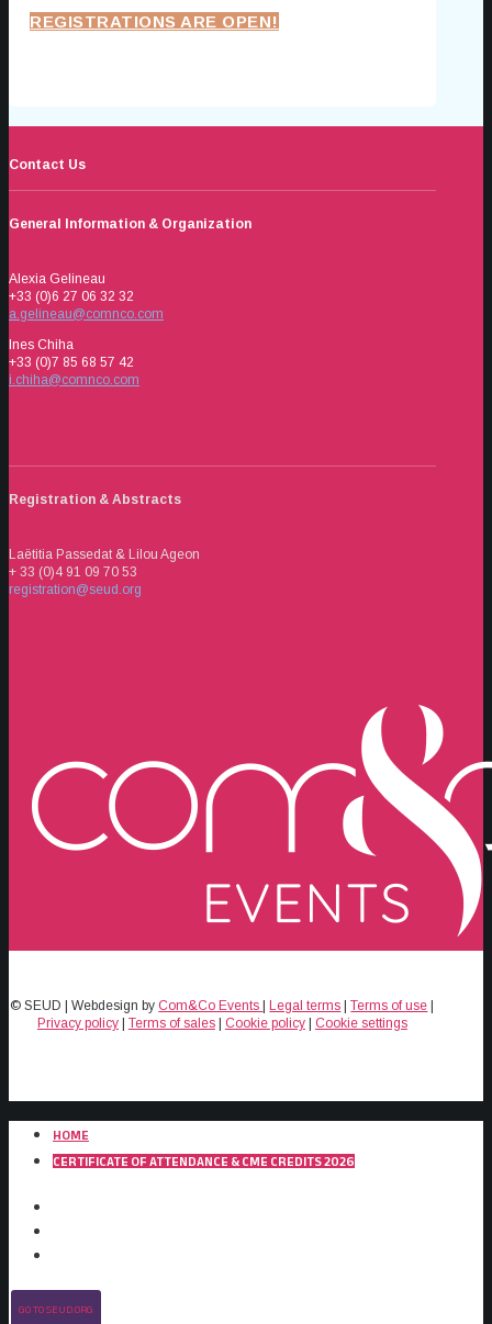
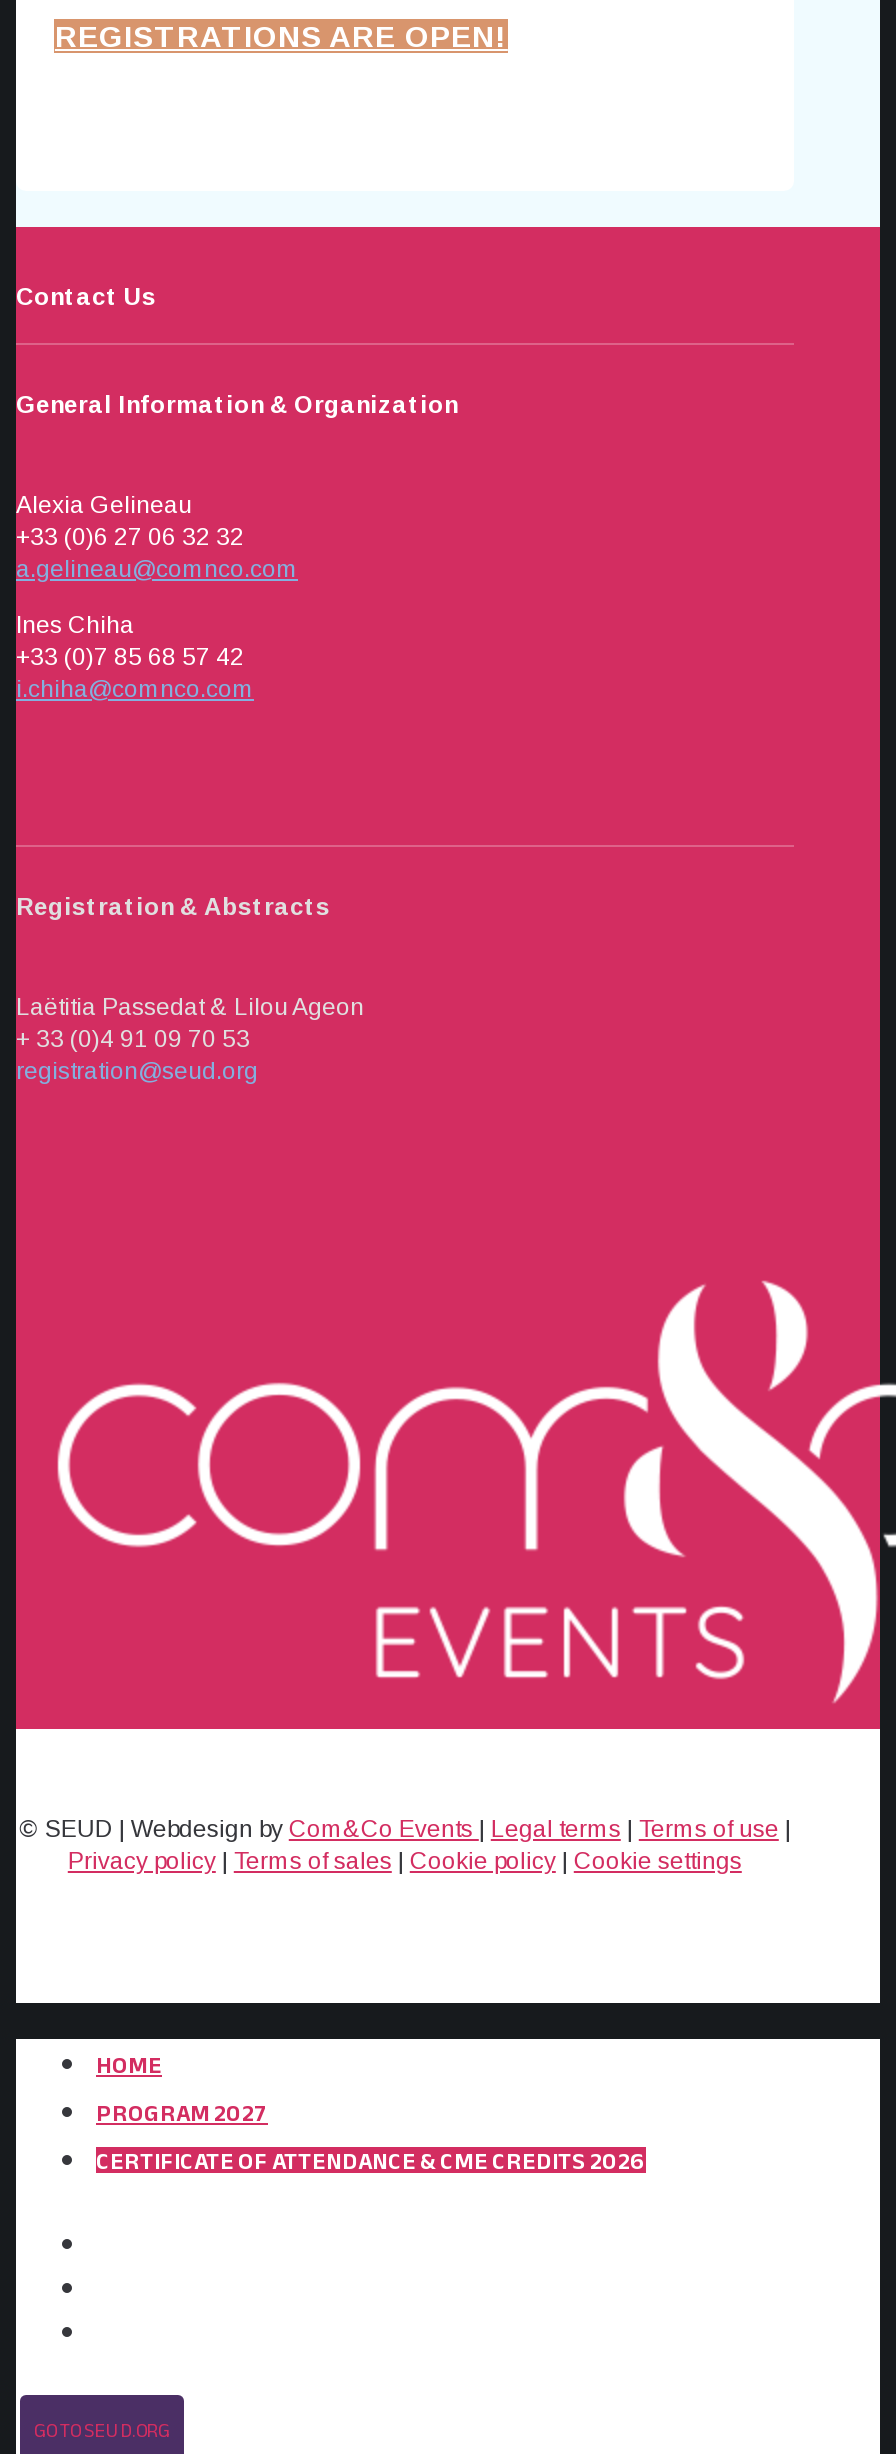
+ PROGRAM 2027
